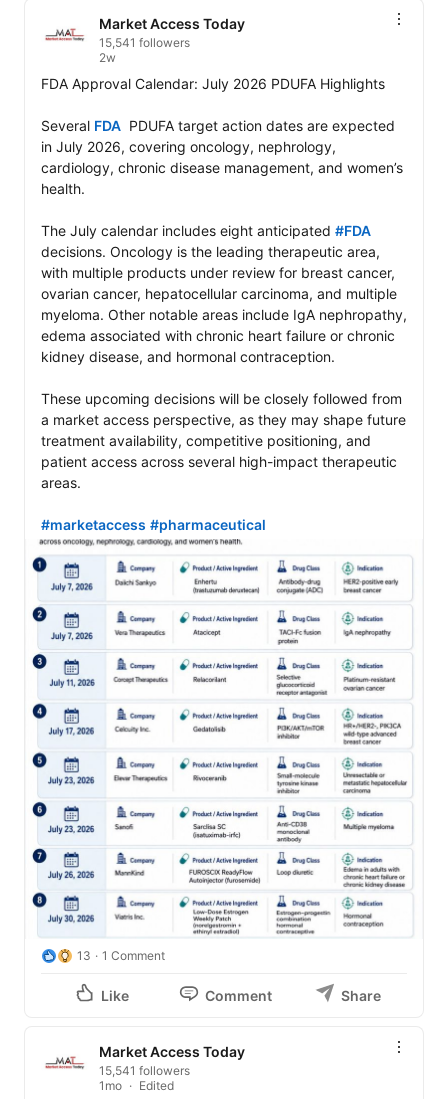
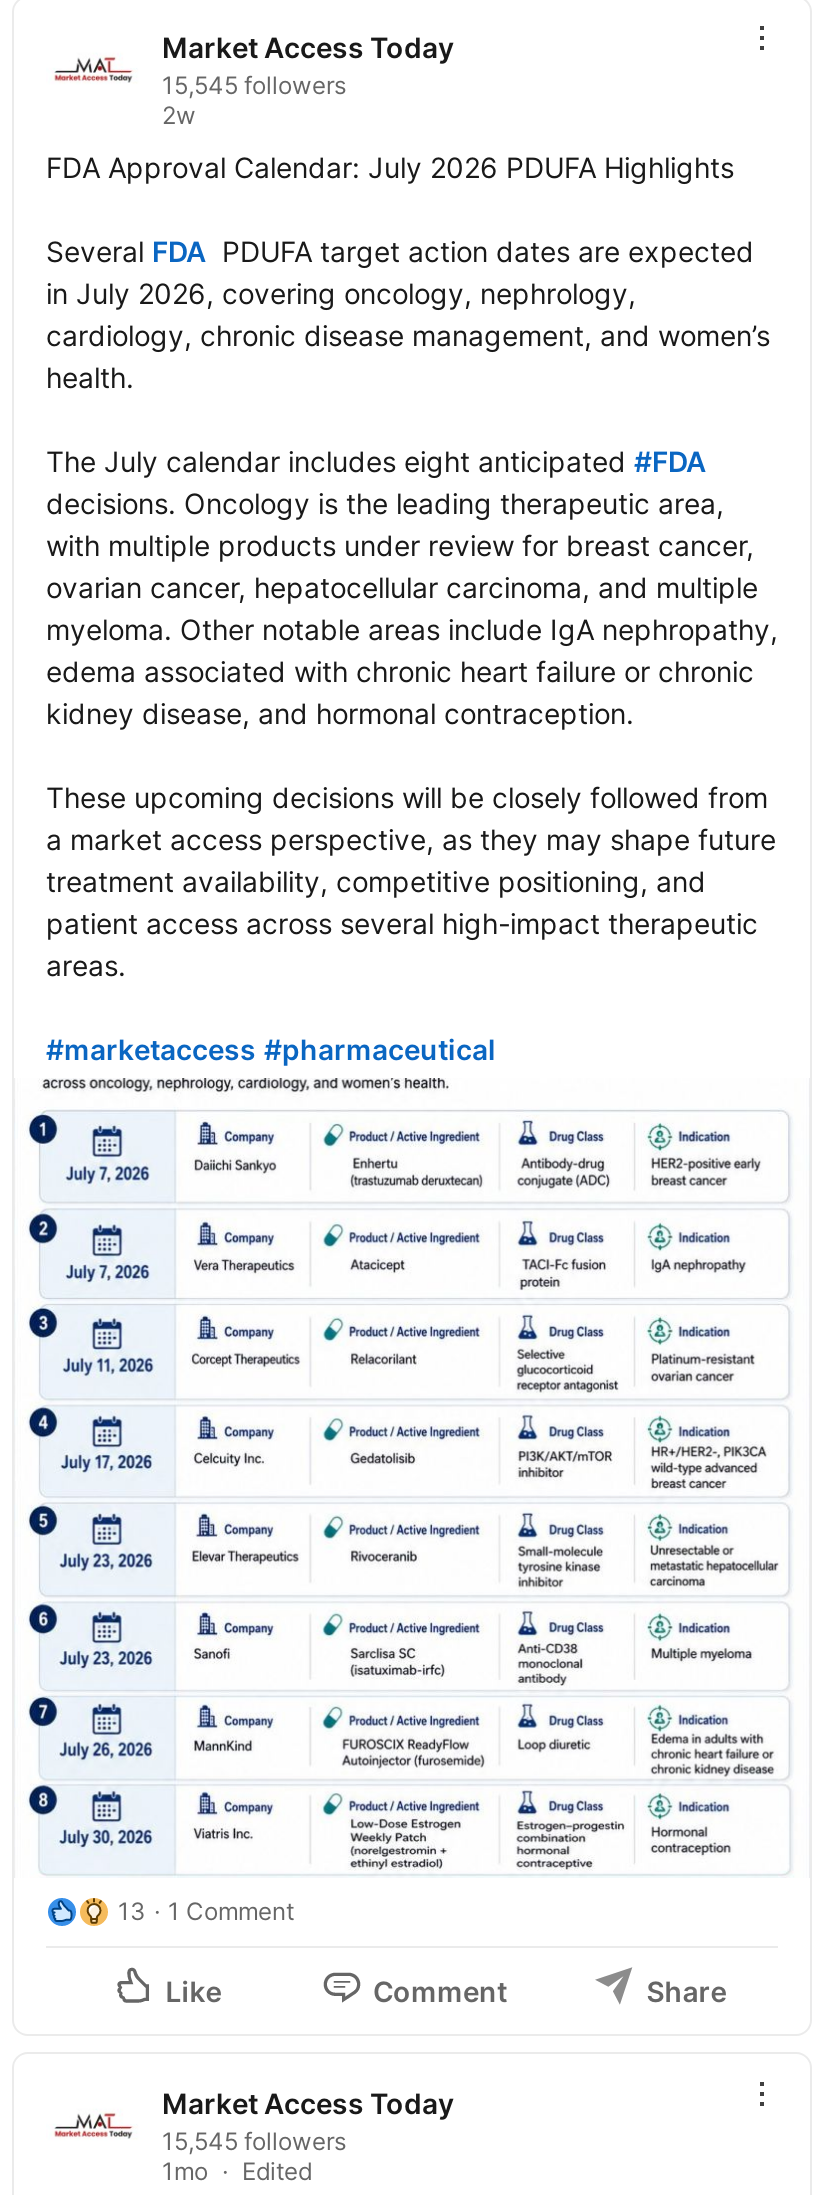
- 15,541 followers
+ 15,545 followers

- 15,541 followers
+ 15,545 followers
